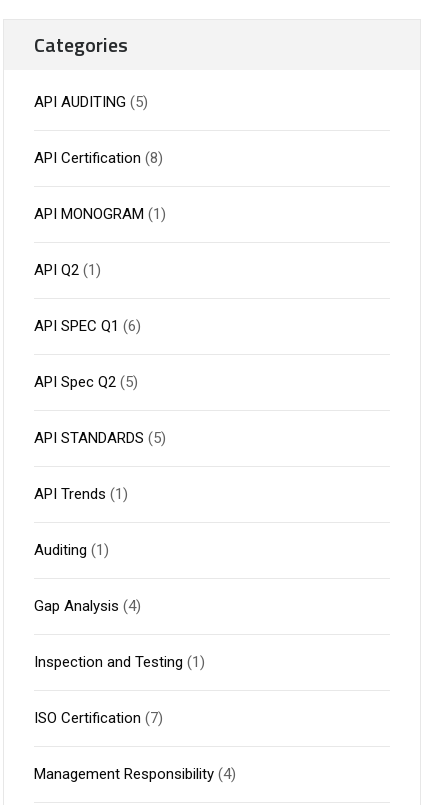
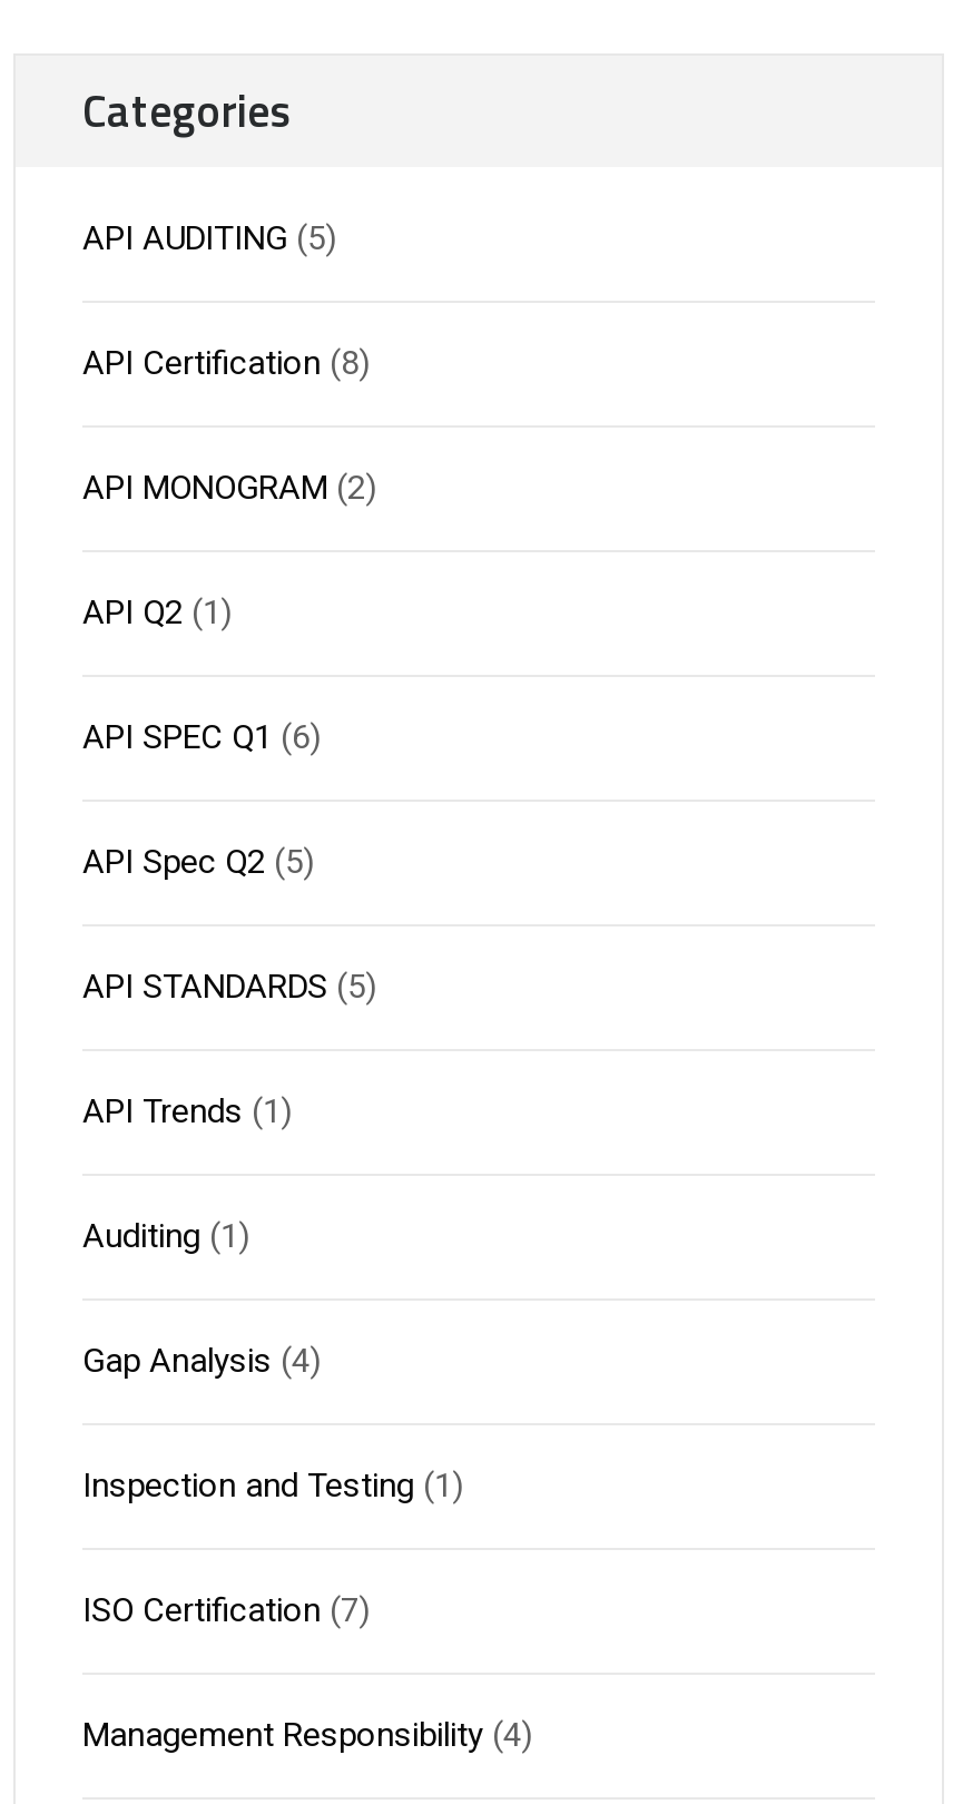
- API MONOGRAM (1)
+ API MONOGRAM (2)
